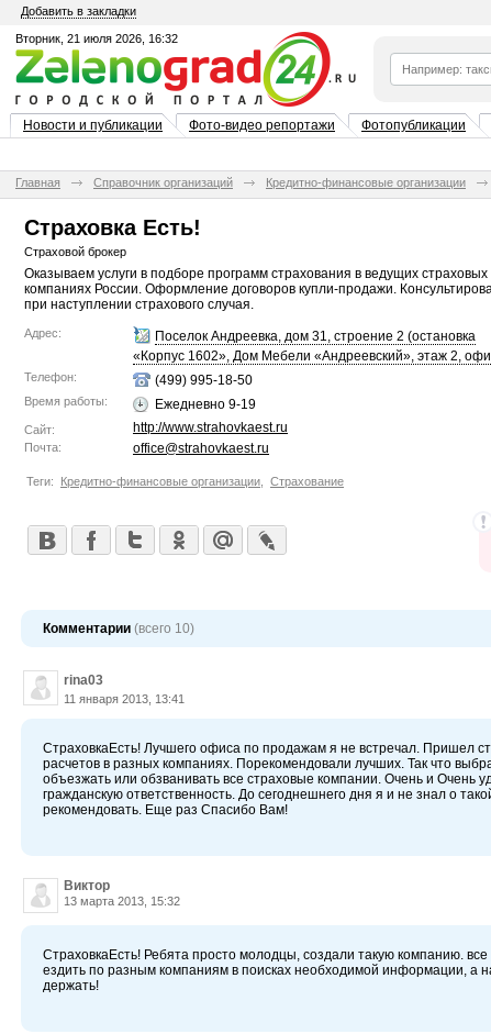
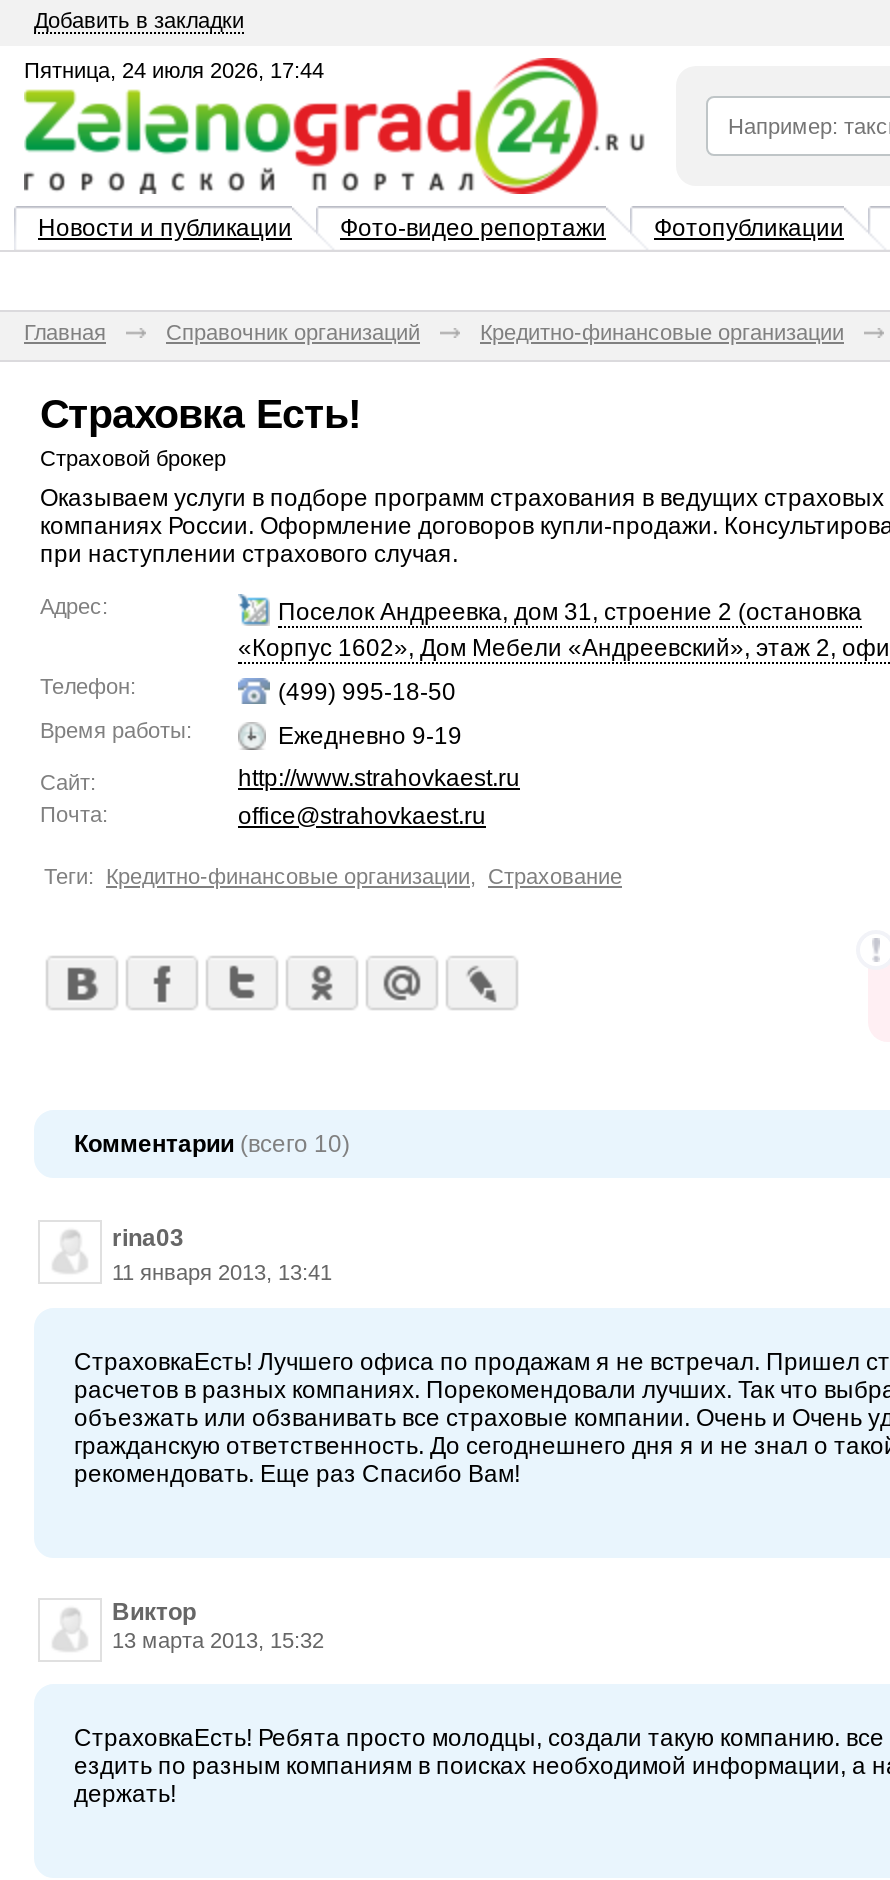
- Вторник, 21 июля 2026, 16:32
+ Пятница, 24 июля 2026, 17:44
